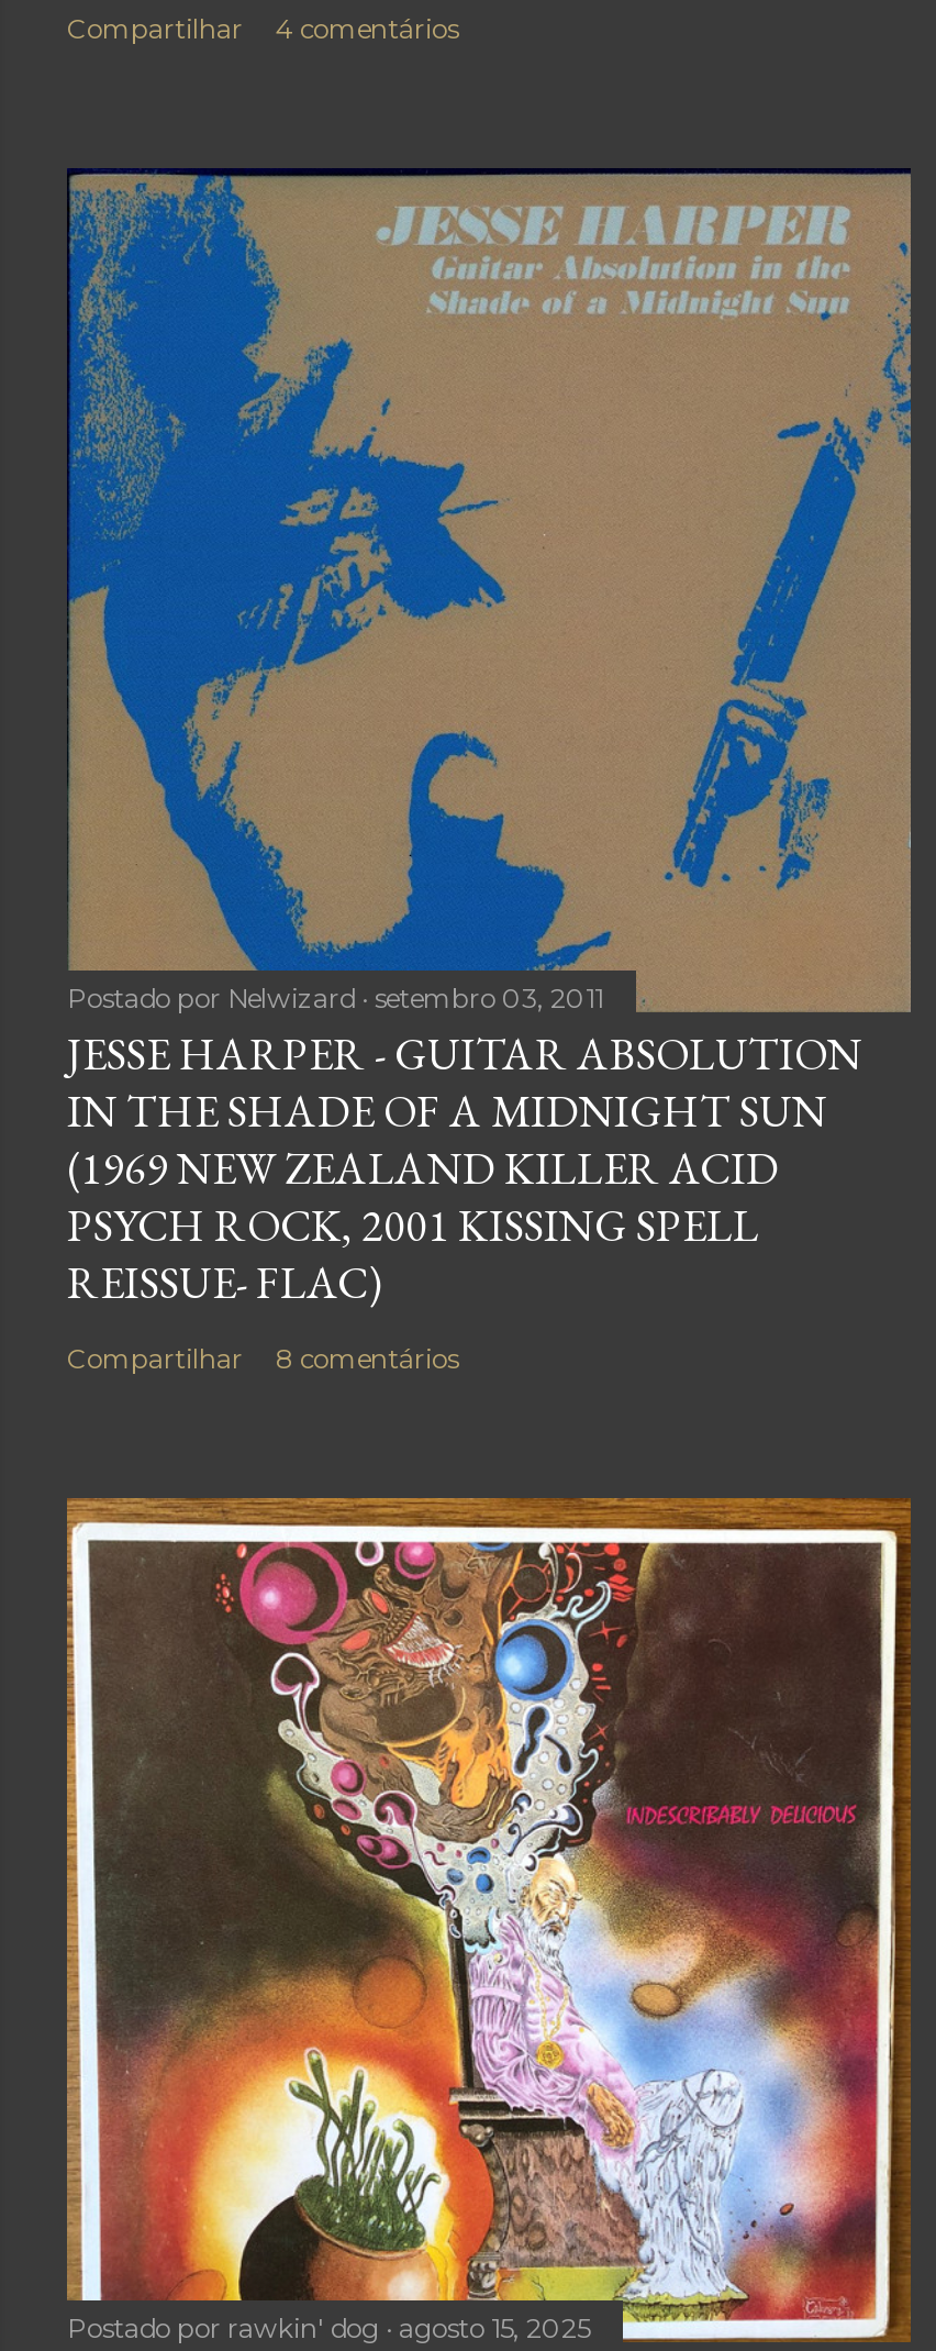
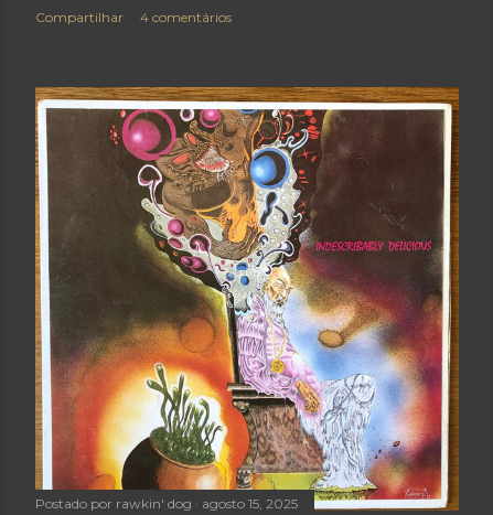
- [image]
- Postado por Nelwizard setembro 03, 2011
- JESSE HARPER - GUITAR ABSOLUTION
- IN THE SHADE OF A MIDNIGHT SUN
- (1969 NEW ZEALAND KILLER ACID
- PSYCH ROCK, 2001 KISSING SPELL
- REISSUE- FLAC)
- Compartilhar
- 8 comentários
